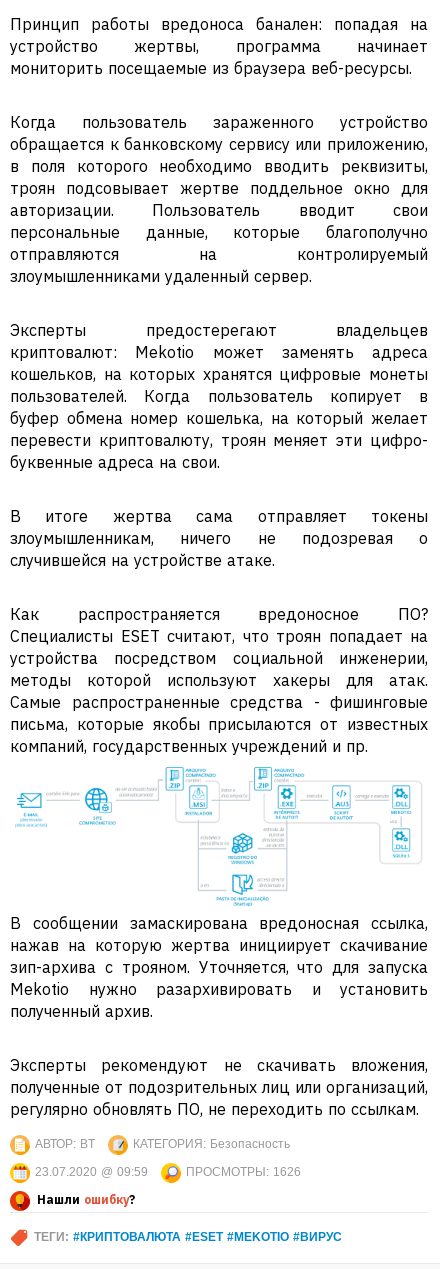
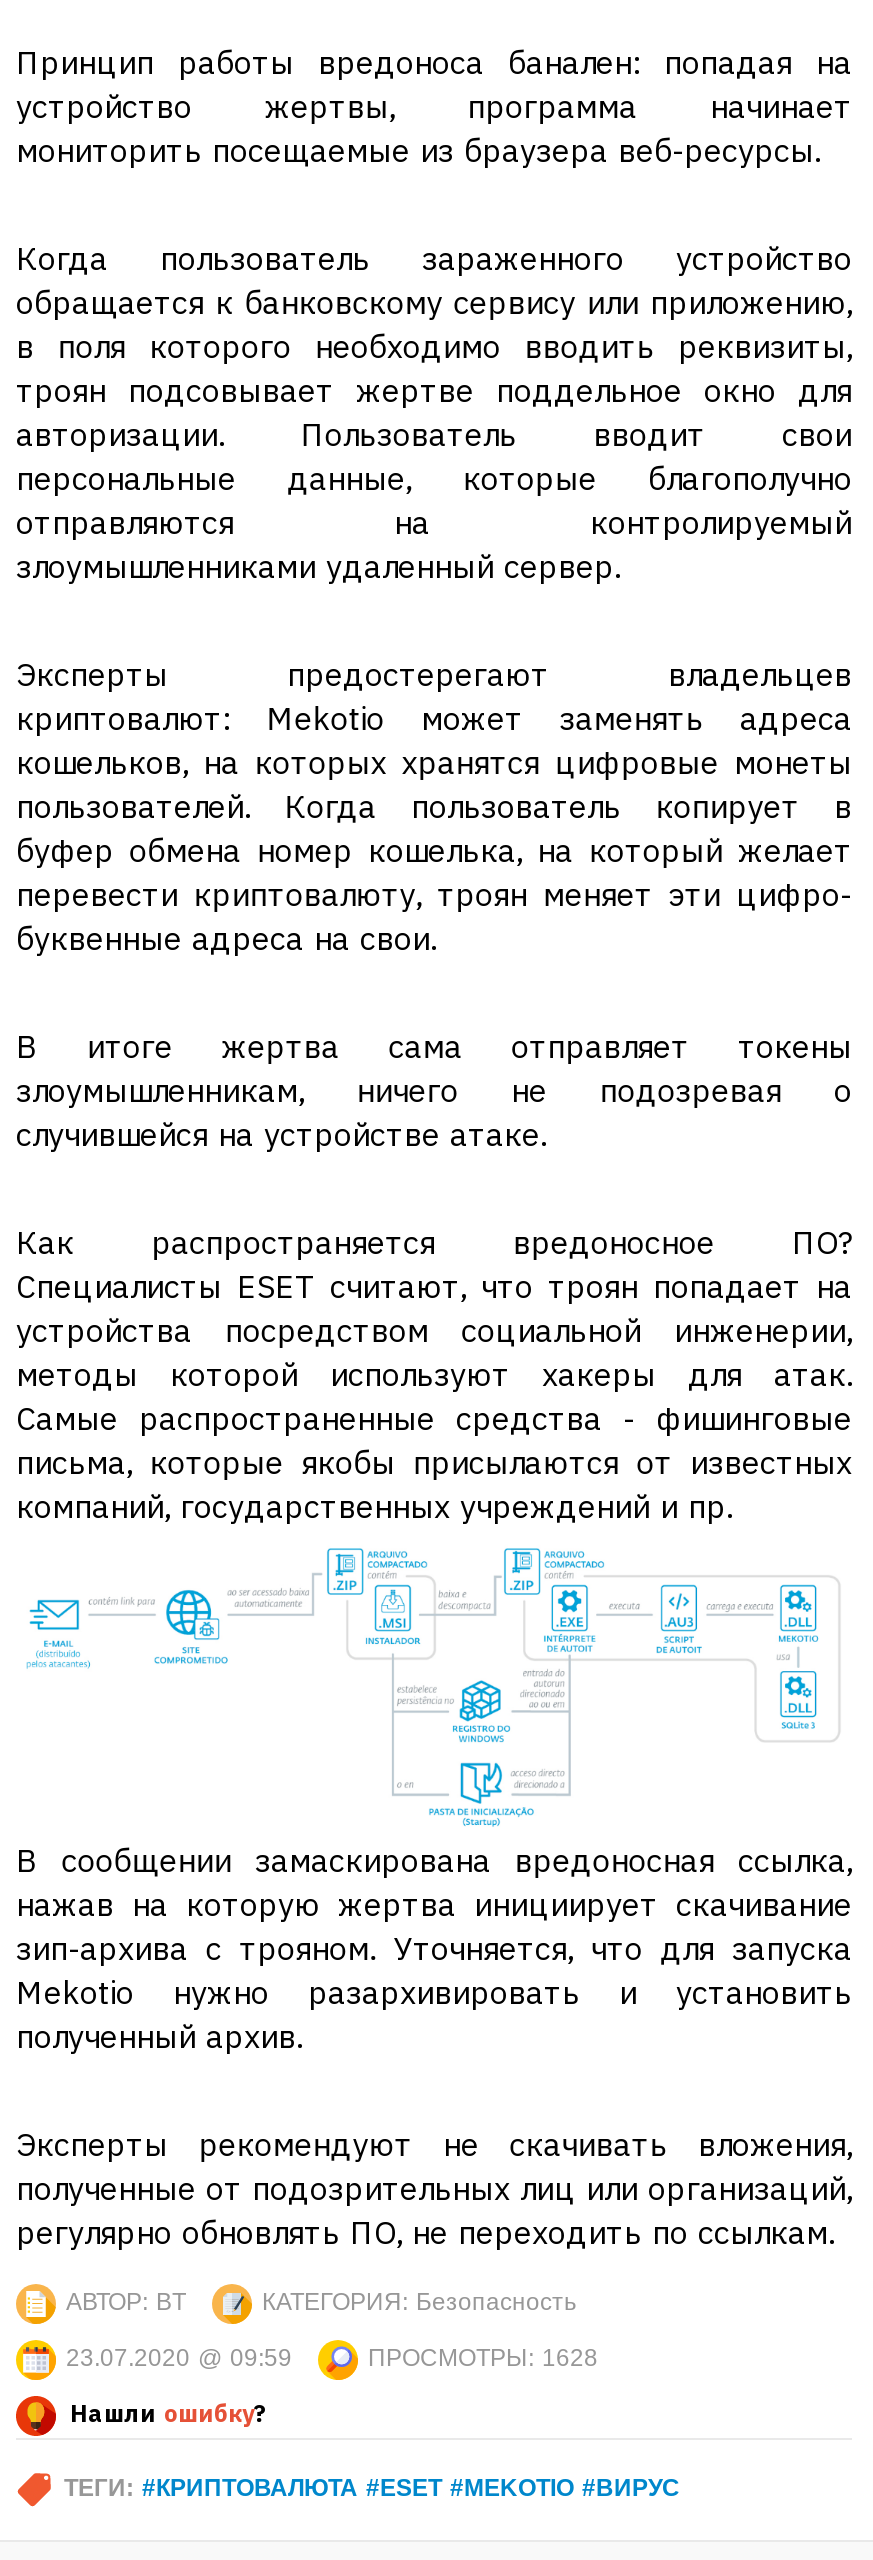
- ПРОСМОТРЫ: 1626
+ ПРОСМОТРЫ: 1628
